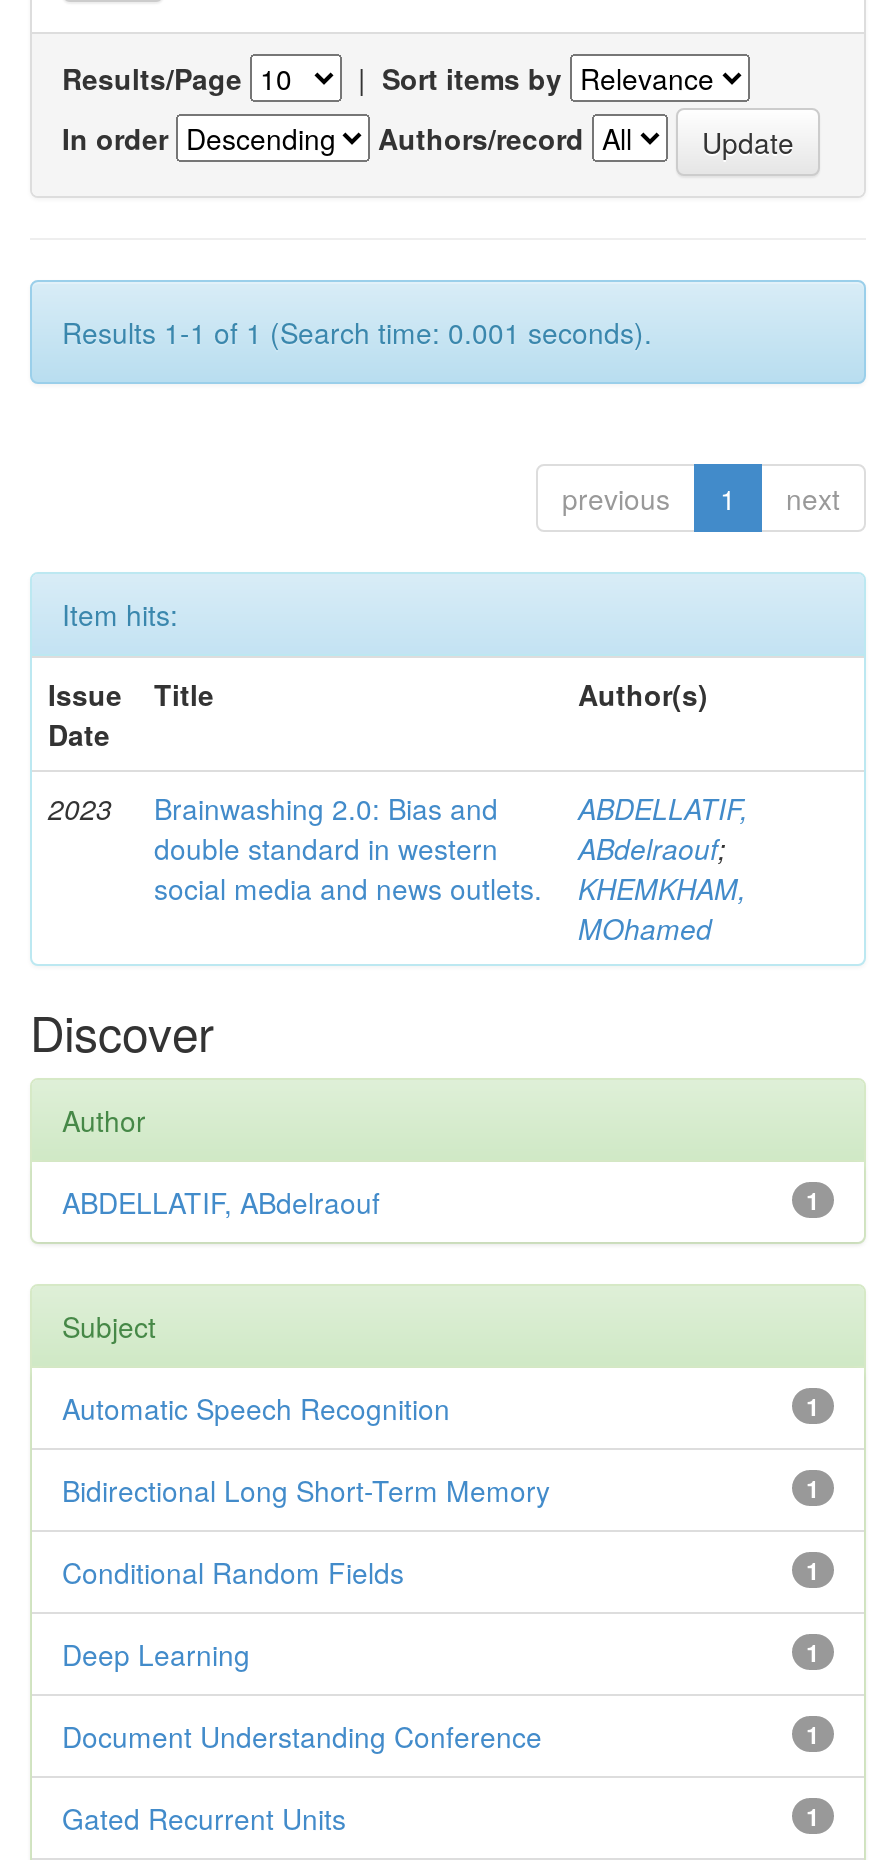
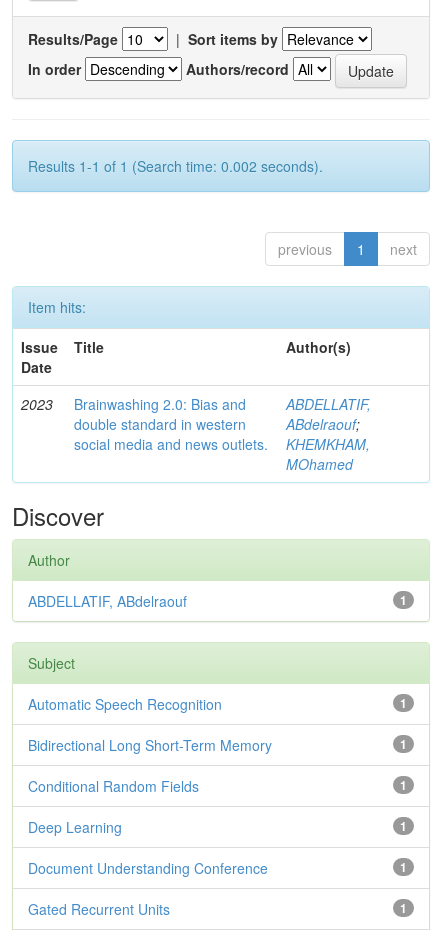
- Results 1-1 of 1 (Search time: 0.001 seconds).
+ Results 1-1 of 1 (Search time: 0.002 seconds).
